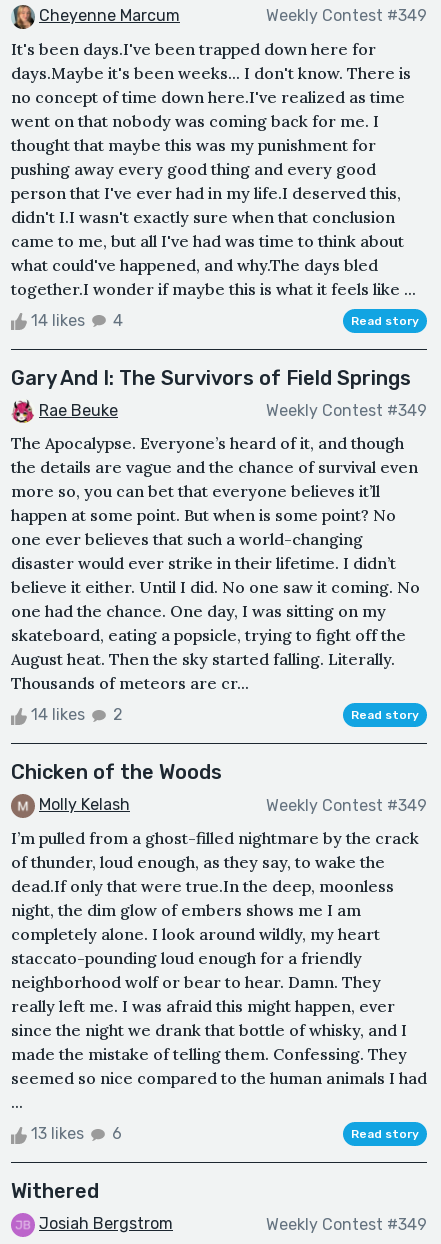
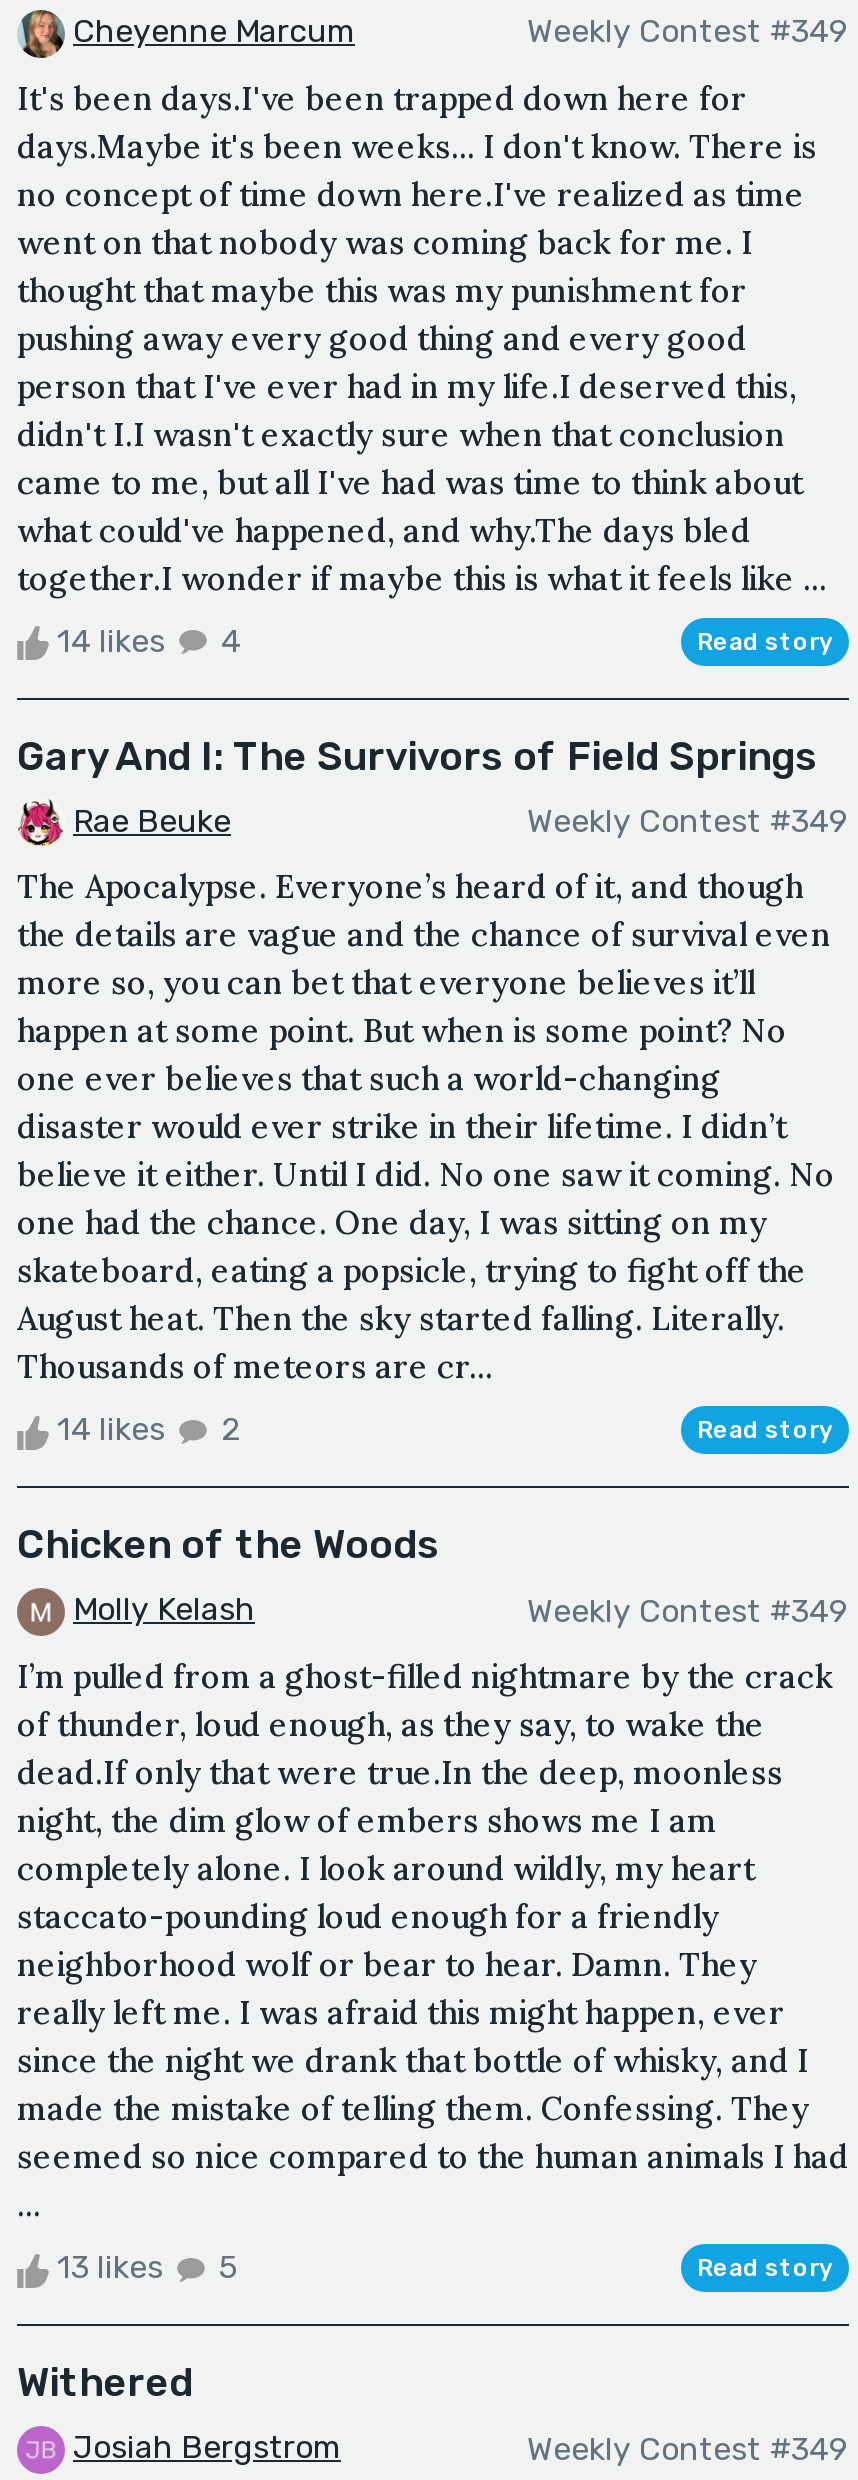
- 13 likes 6
+ 13 likes 5
